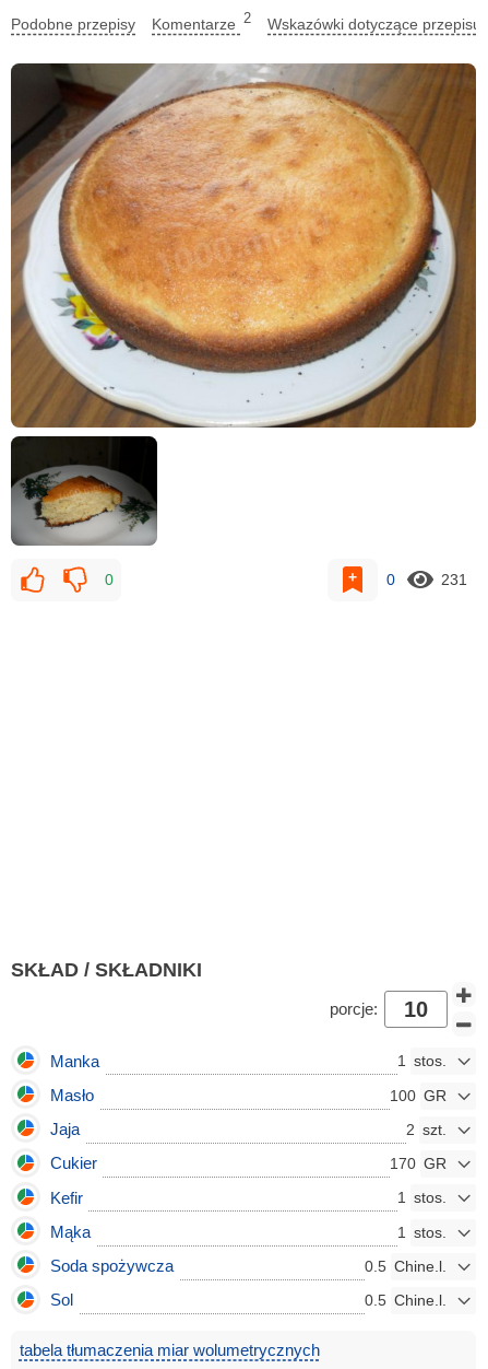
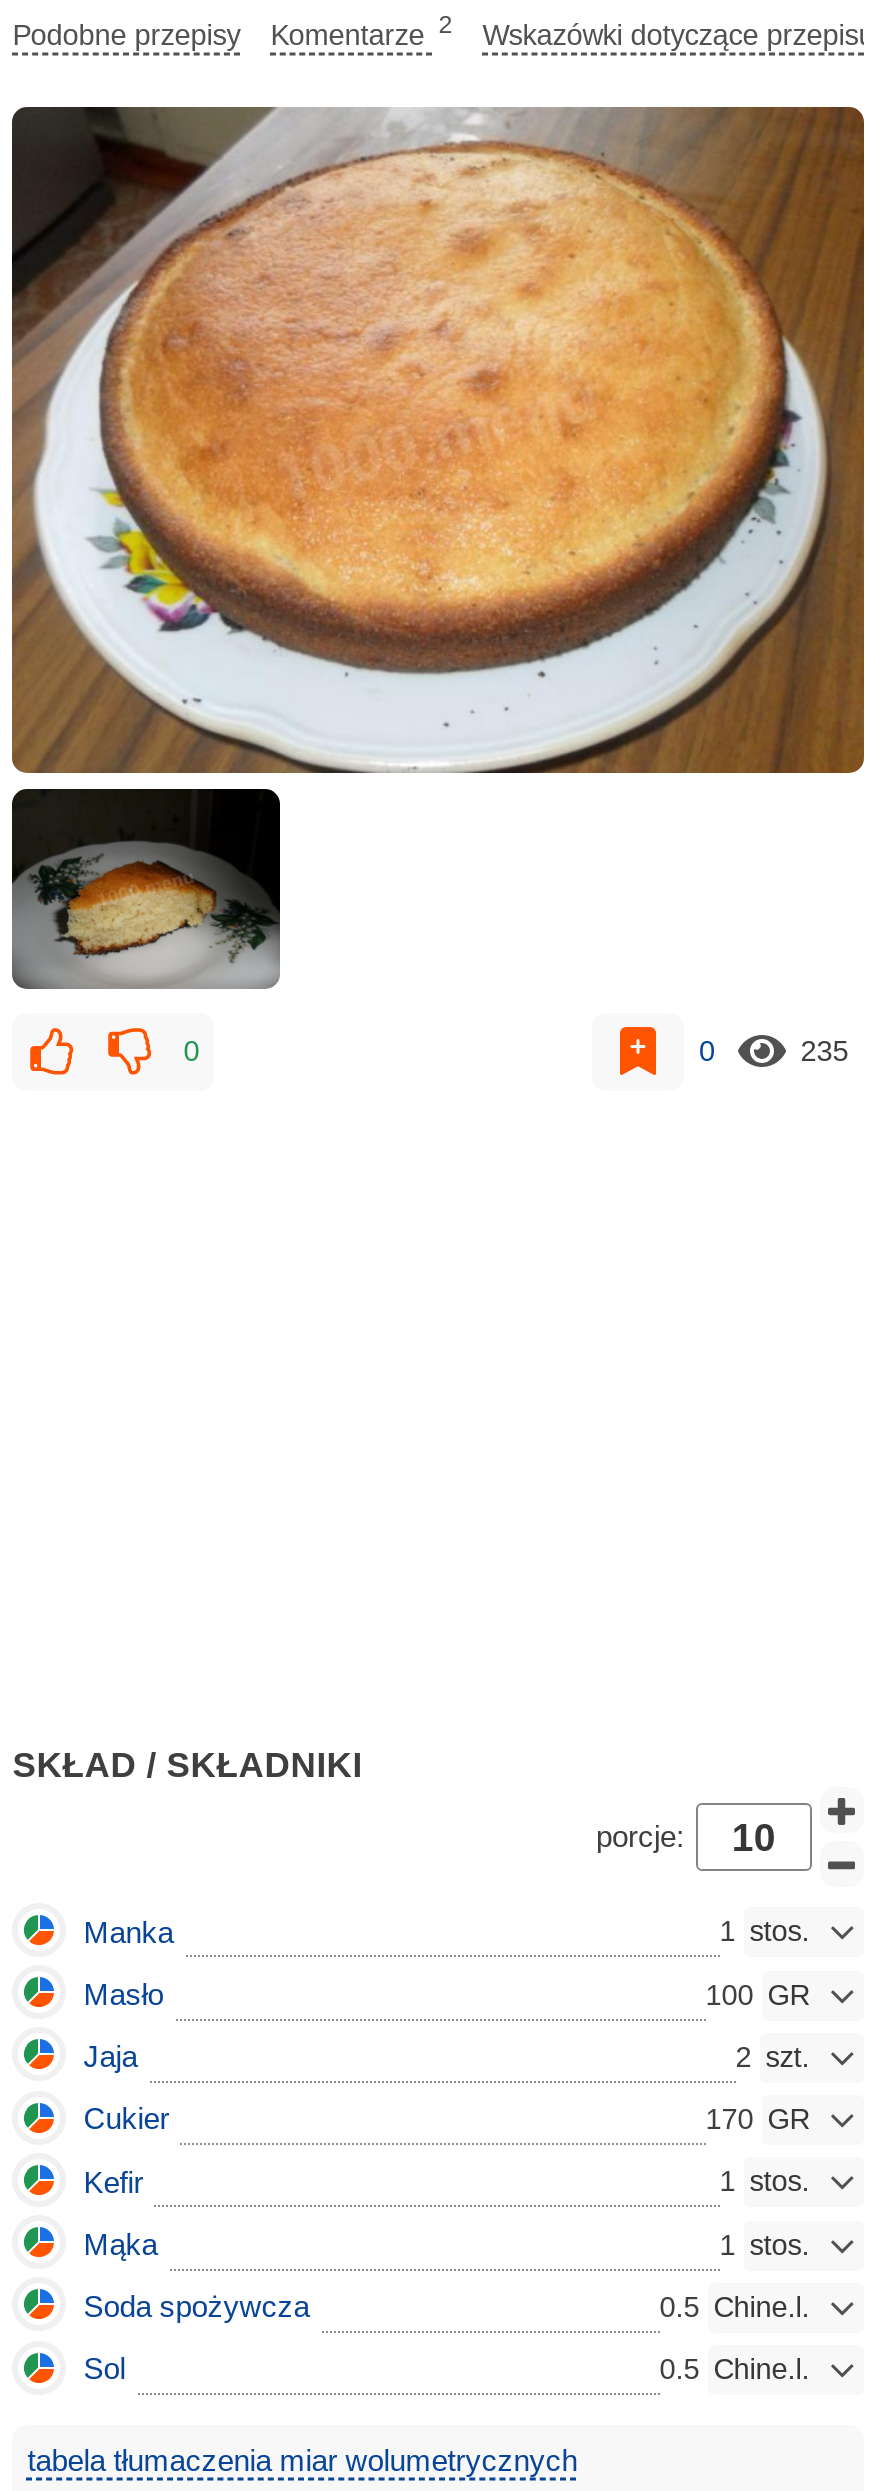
- 231
+ 235
